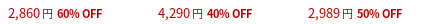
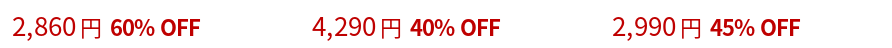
- 2,989 円 50% OFF
+ 2,990 円 45% OFF
